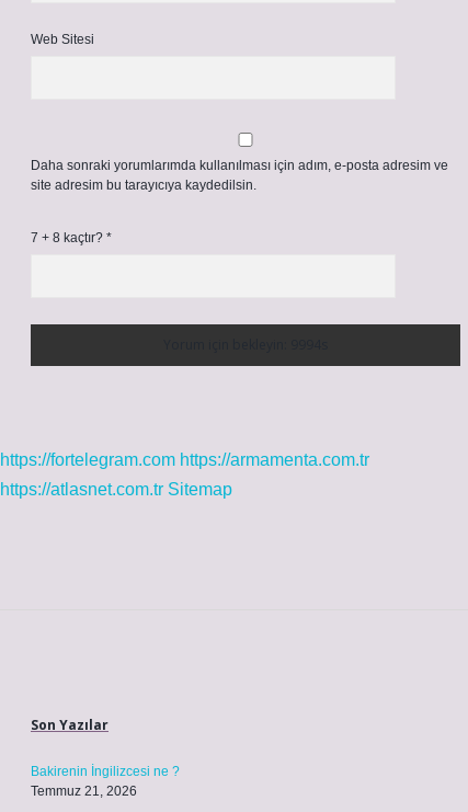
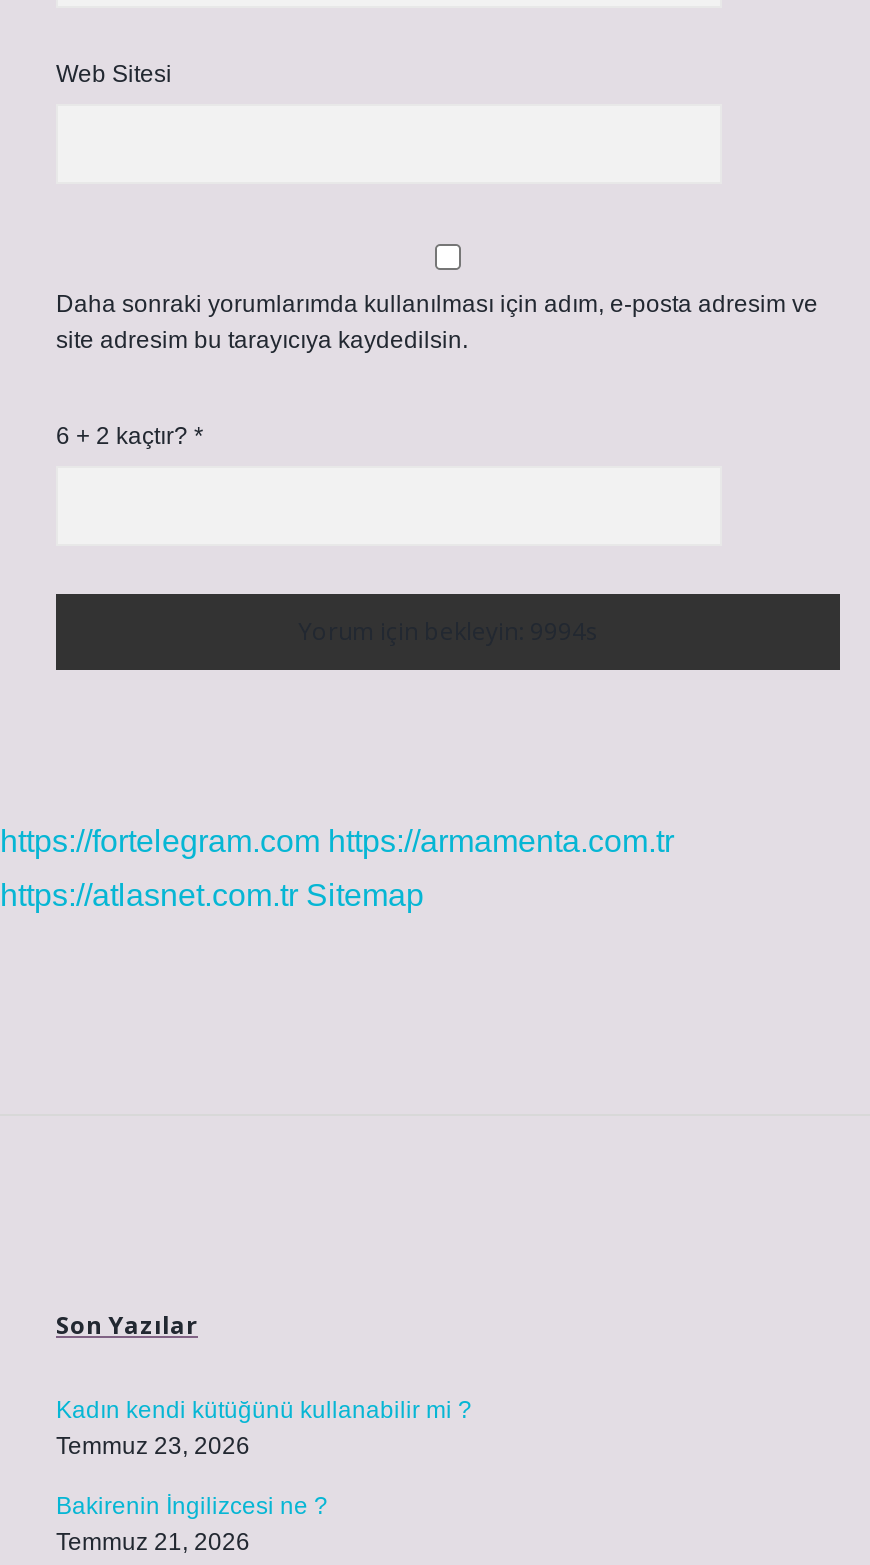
- 7 + 8 kaçtır? *
+ 6 + 2 kaçtır? *

+ Kadın kendi kütüğünü kullanabilir mi ?
+ Temmuz 23, 2026
